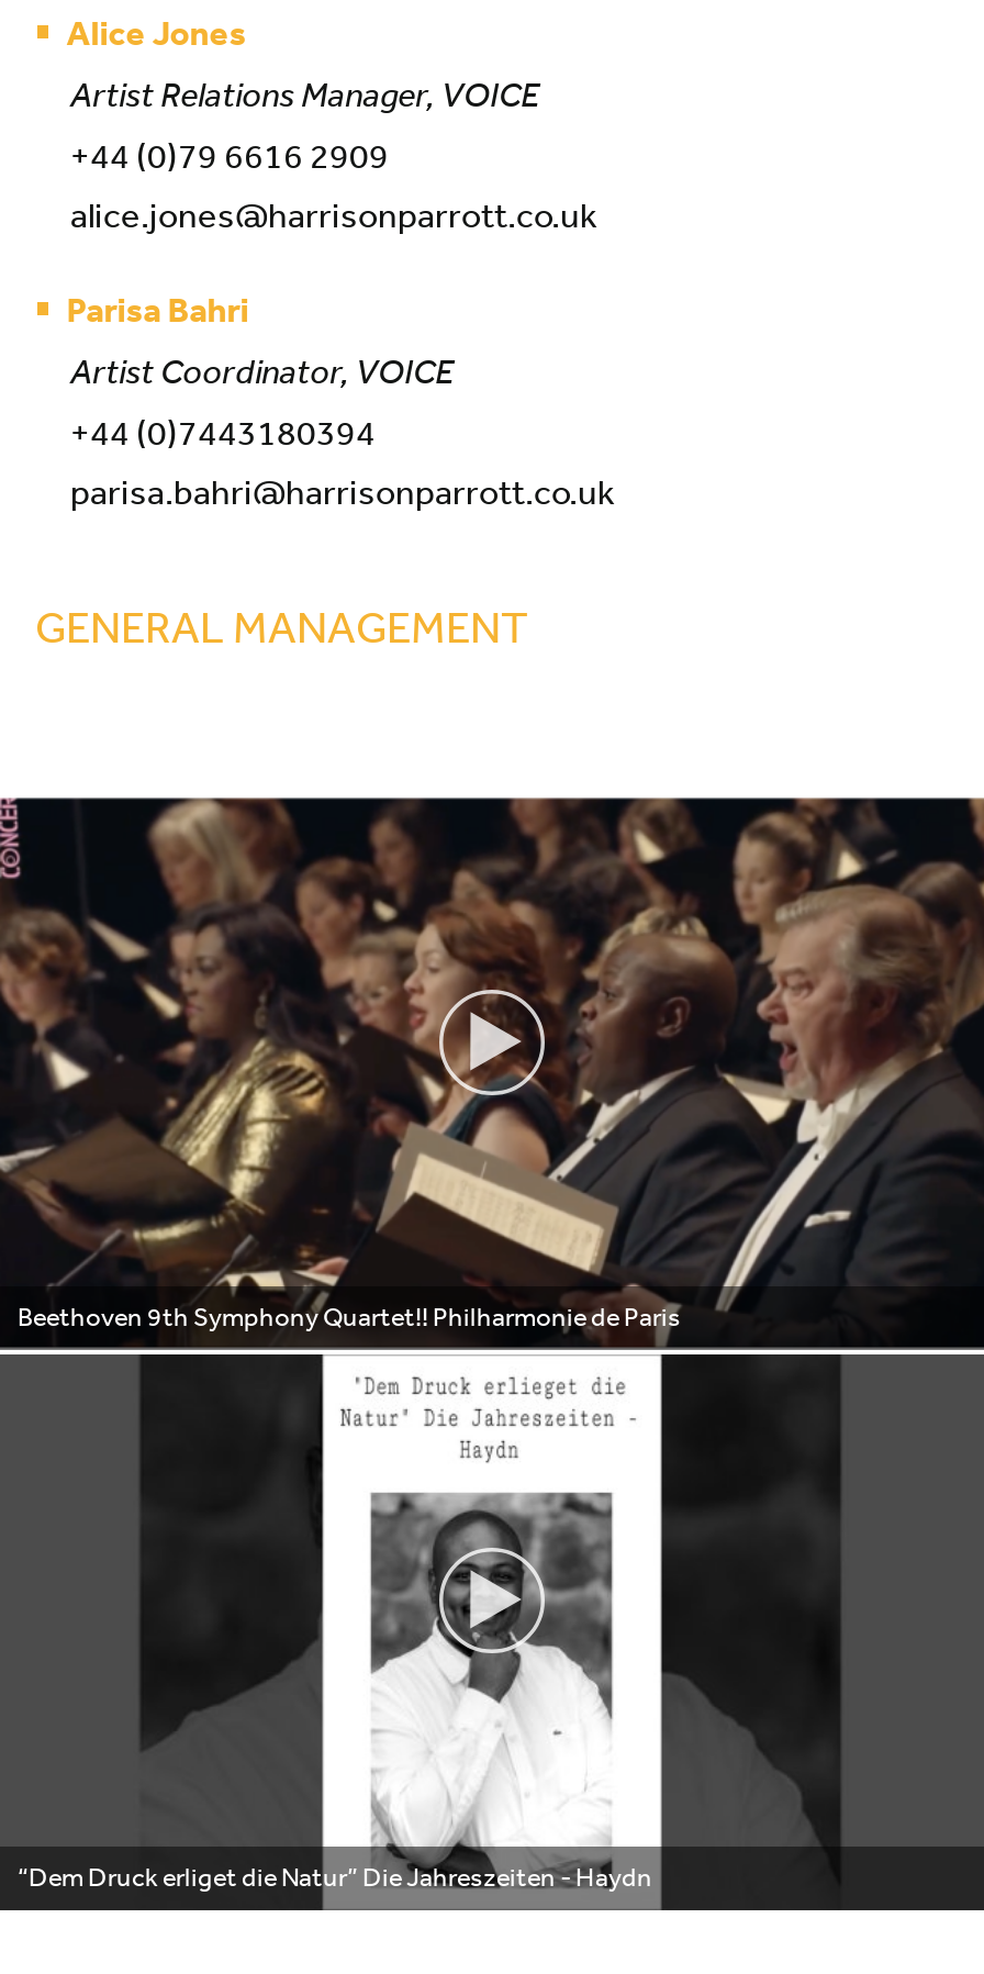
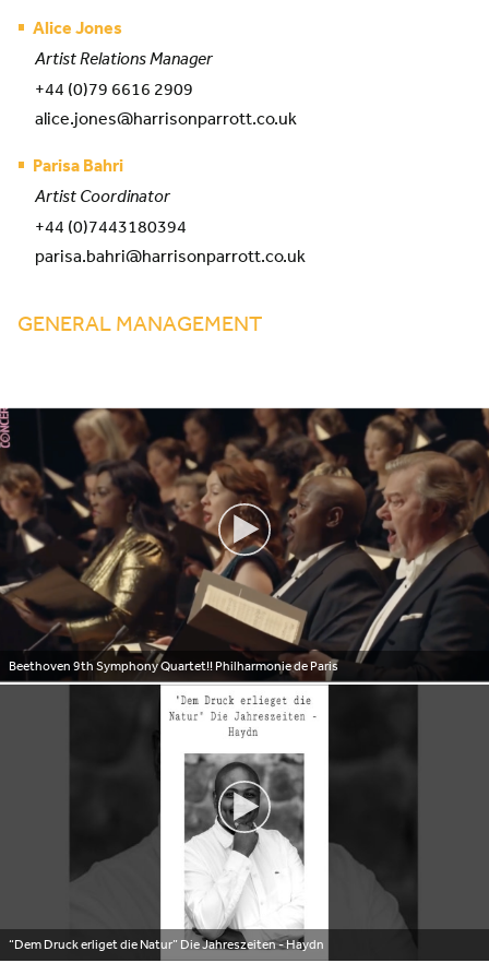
- Artist Relations Manager, VOICE
+ Artist Relations Manager

- Artist Coordinator, VOICE
+ Artist Coordinator
